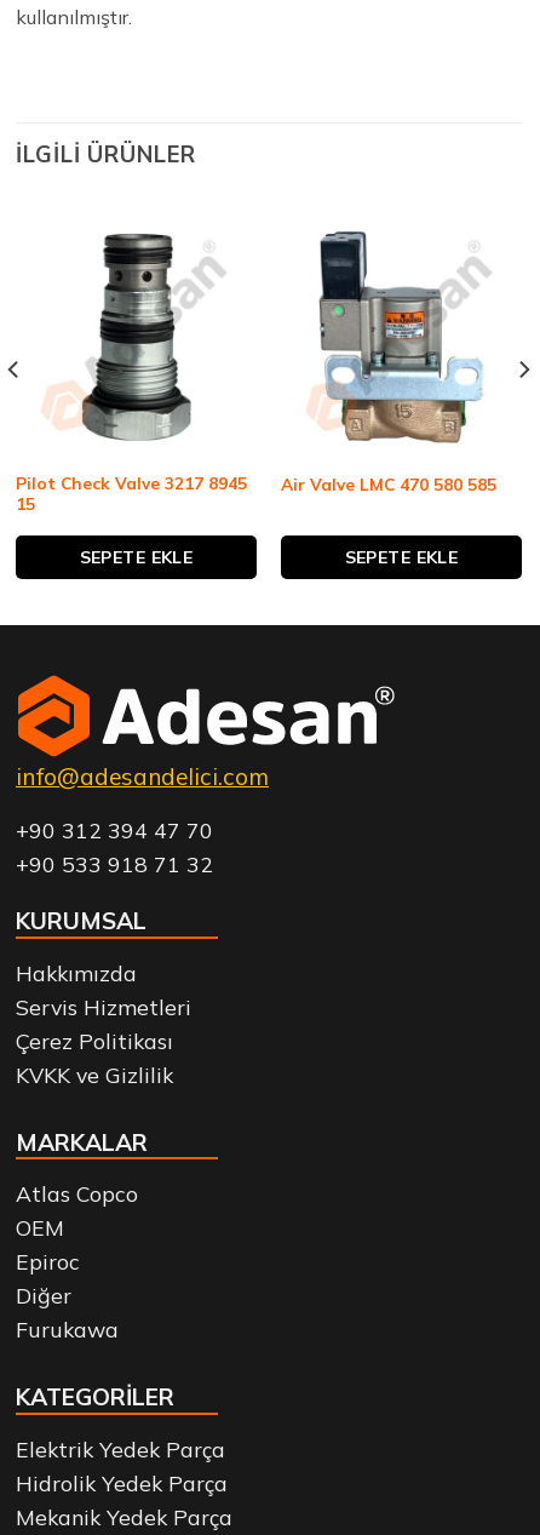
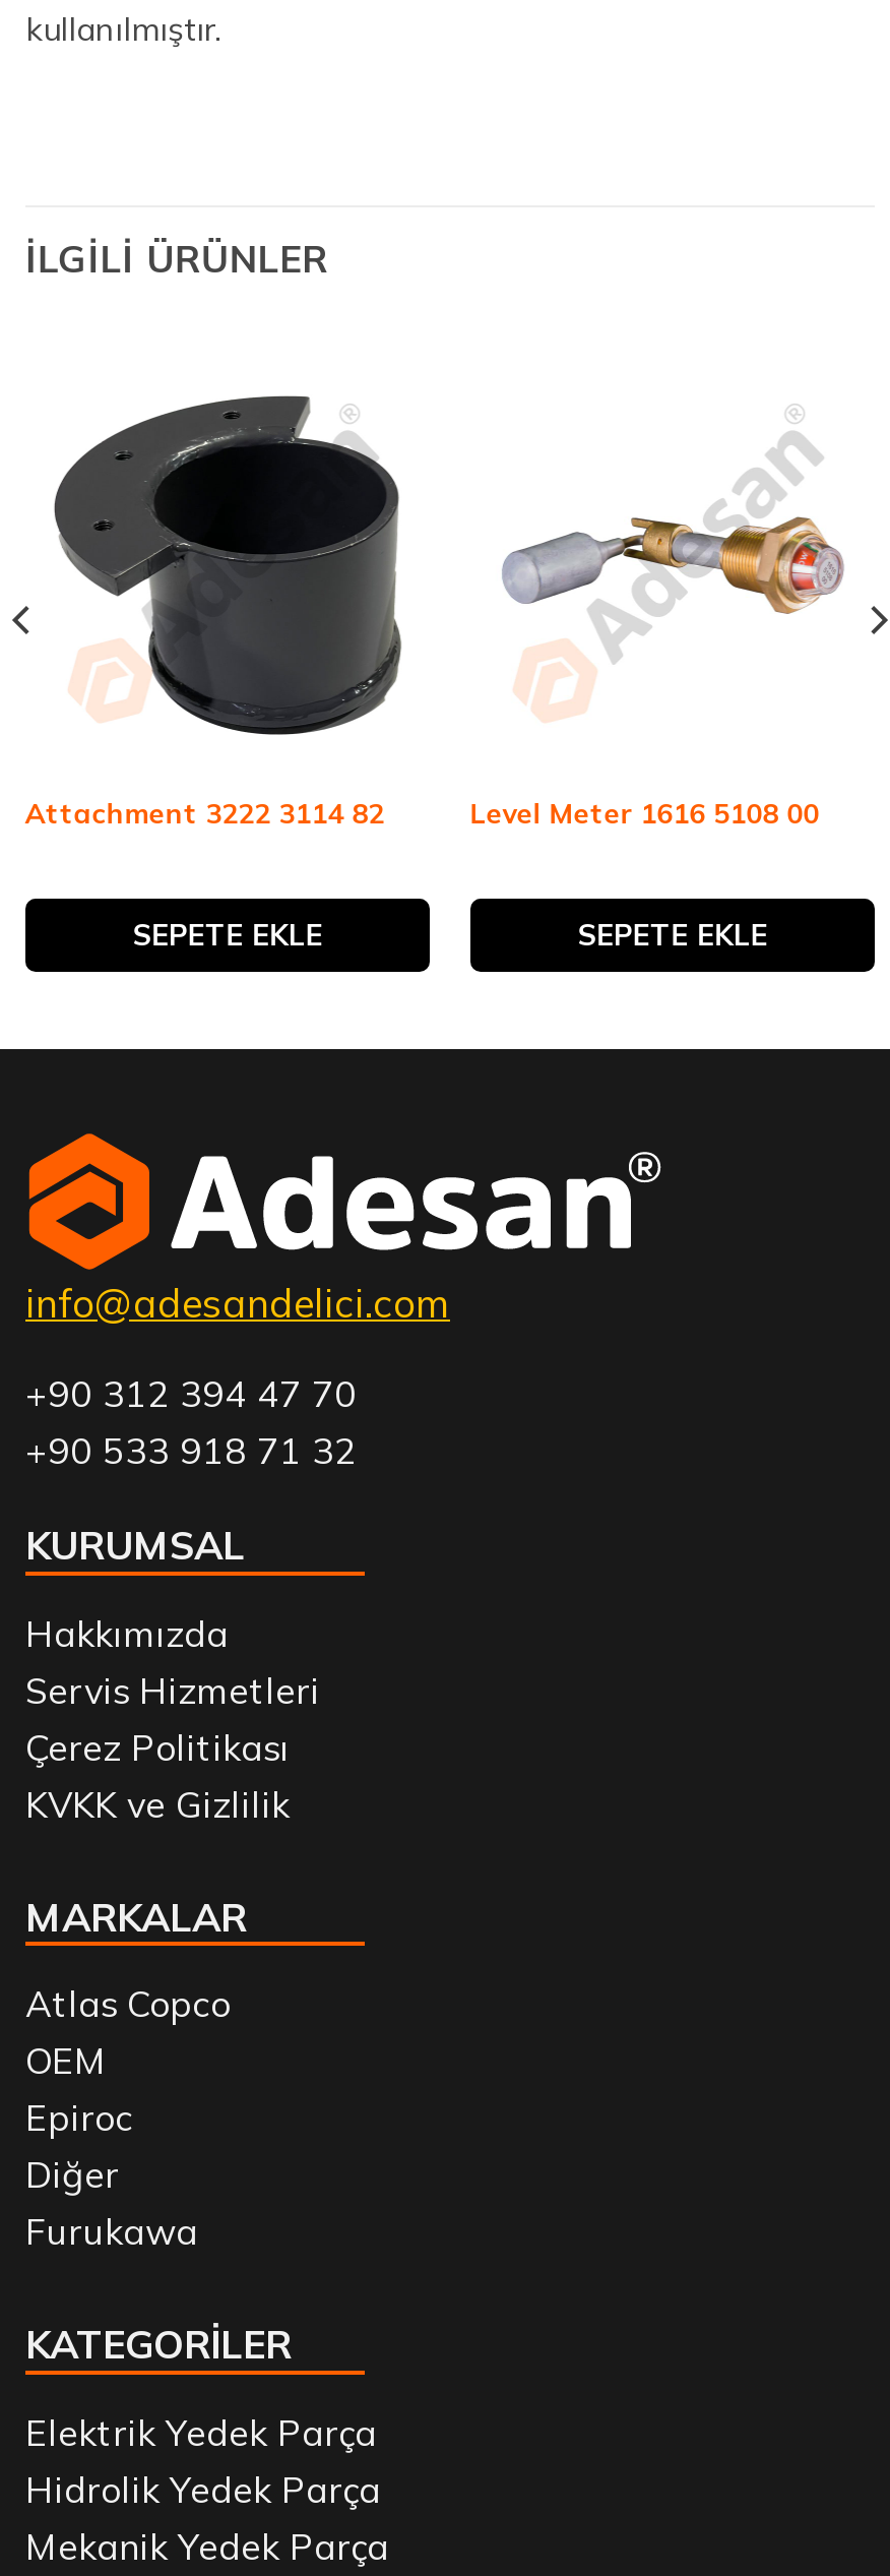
- [image]
- Pilot Check Valve 3217 8945
- 15
+ [image]
+ Attachment 3222 3114 82

- [image]
- Air Valve LMC 470 580 585
+ [image]
+ Level Meter 1616 5108 00
